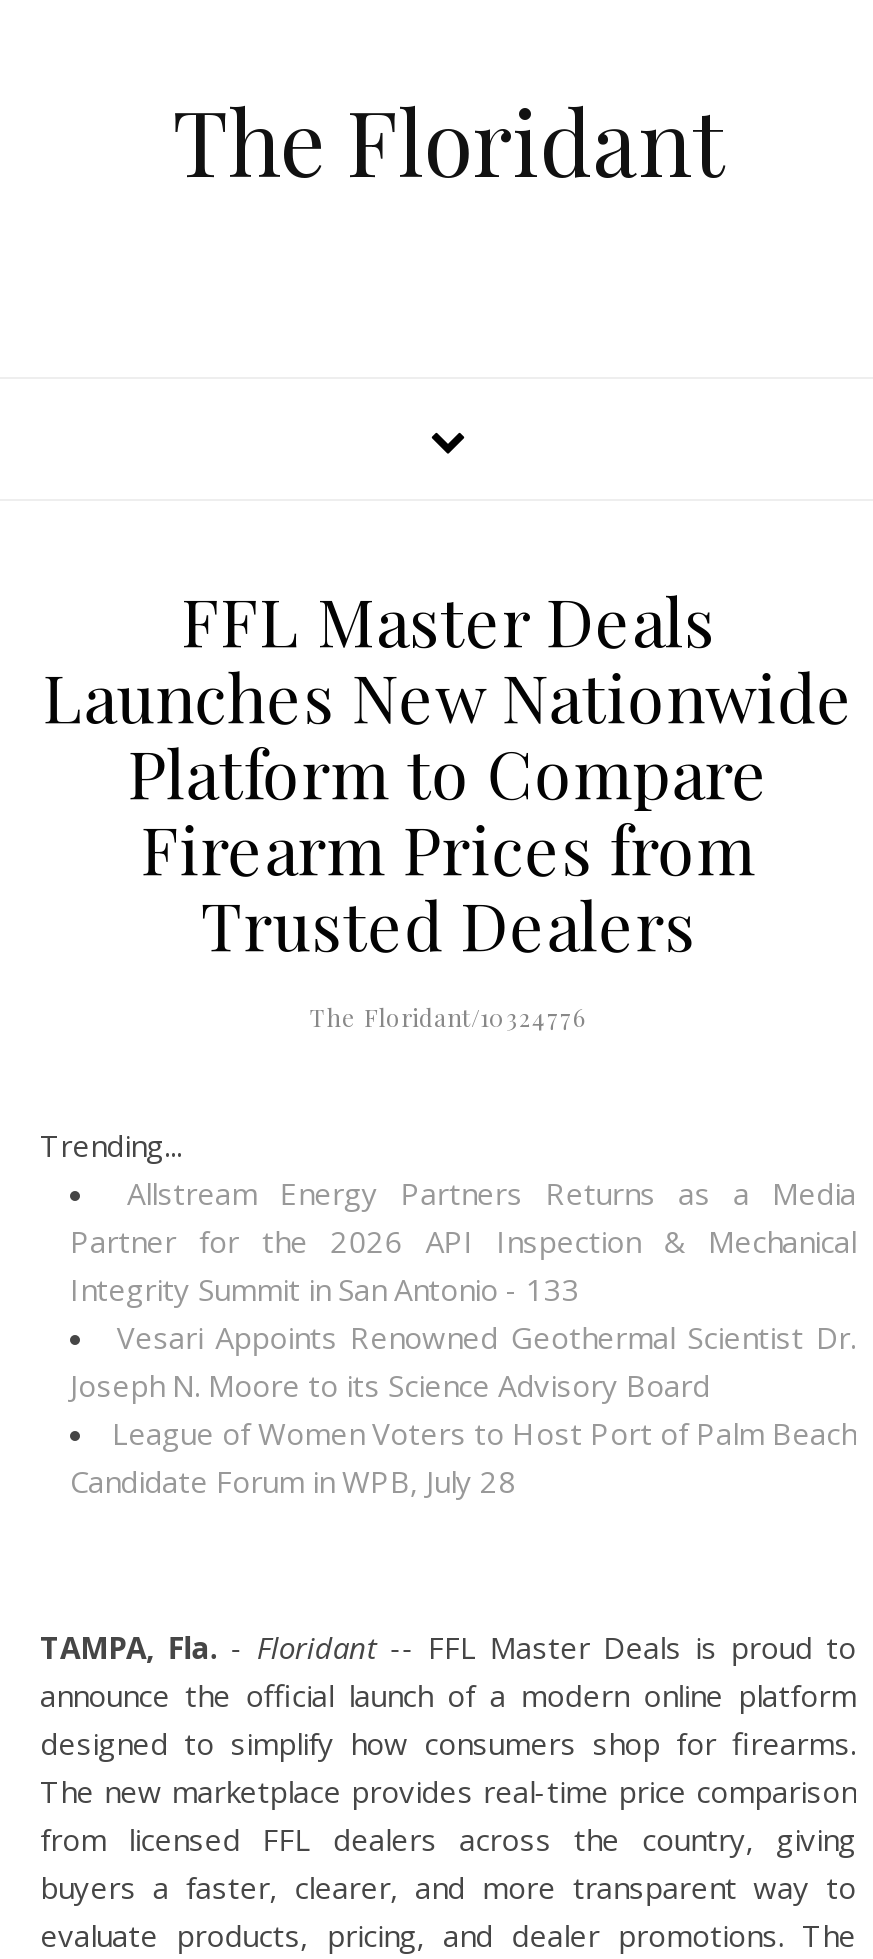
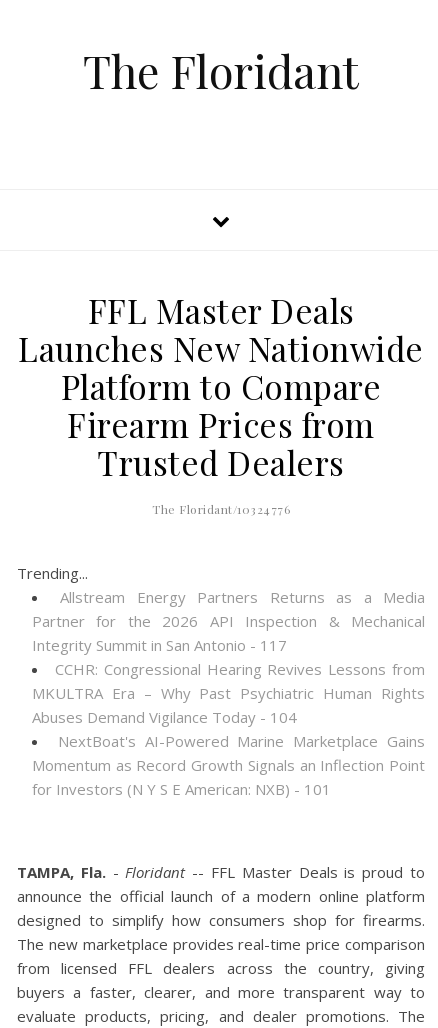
- Integrity Summit in San Antonio - 133
- Vesari Appoints Renowned Geothermal Scientist Dr.
- Joseph N. Moore to its Science Advisory Board
- League of Women Voters to Host Port of Palm Beach
- Candidate Forum in WPB, July 28
+ Integrity Summit in San Antonio - 117
+ CCHR: Congressional Hearing Revives Lessons from
+ MKULTRA Era – Why Past Psychiatric Human Rights
+ Abuses Demand Vigilance Today - 104
+ NextBoat's AI-Powered Marine Marketplace Gains
+ Momentum as Record Growth Signals an Inflection Point
+ for Investors (N Y S E American: NXB) - 101
